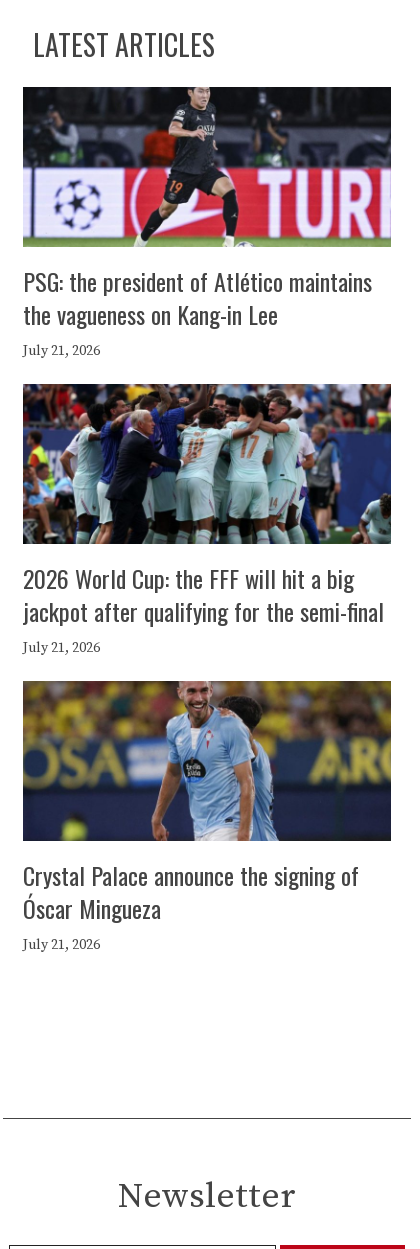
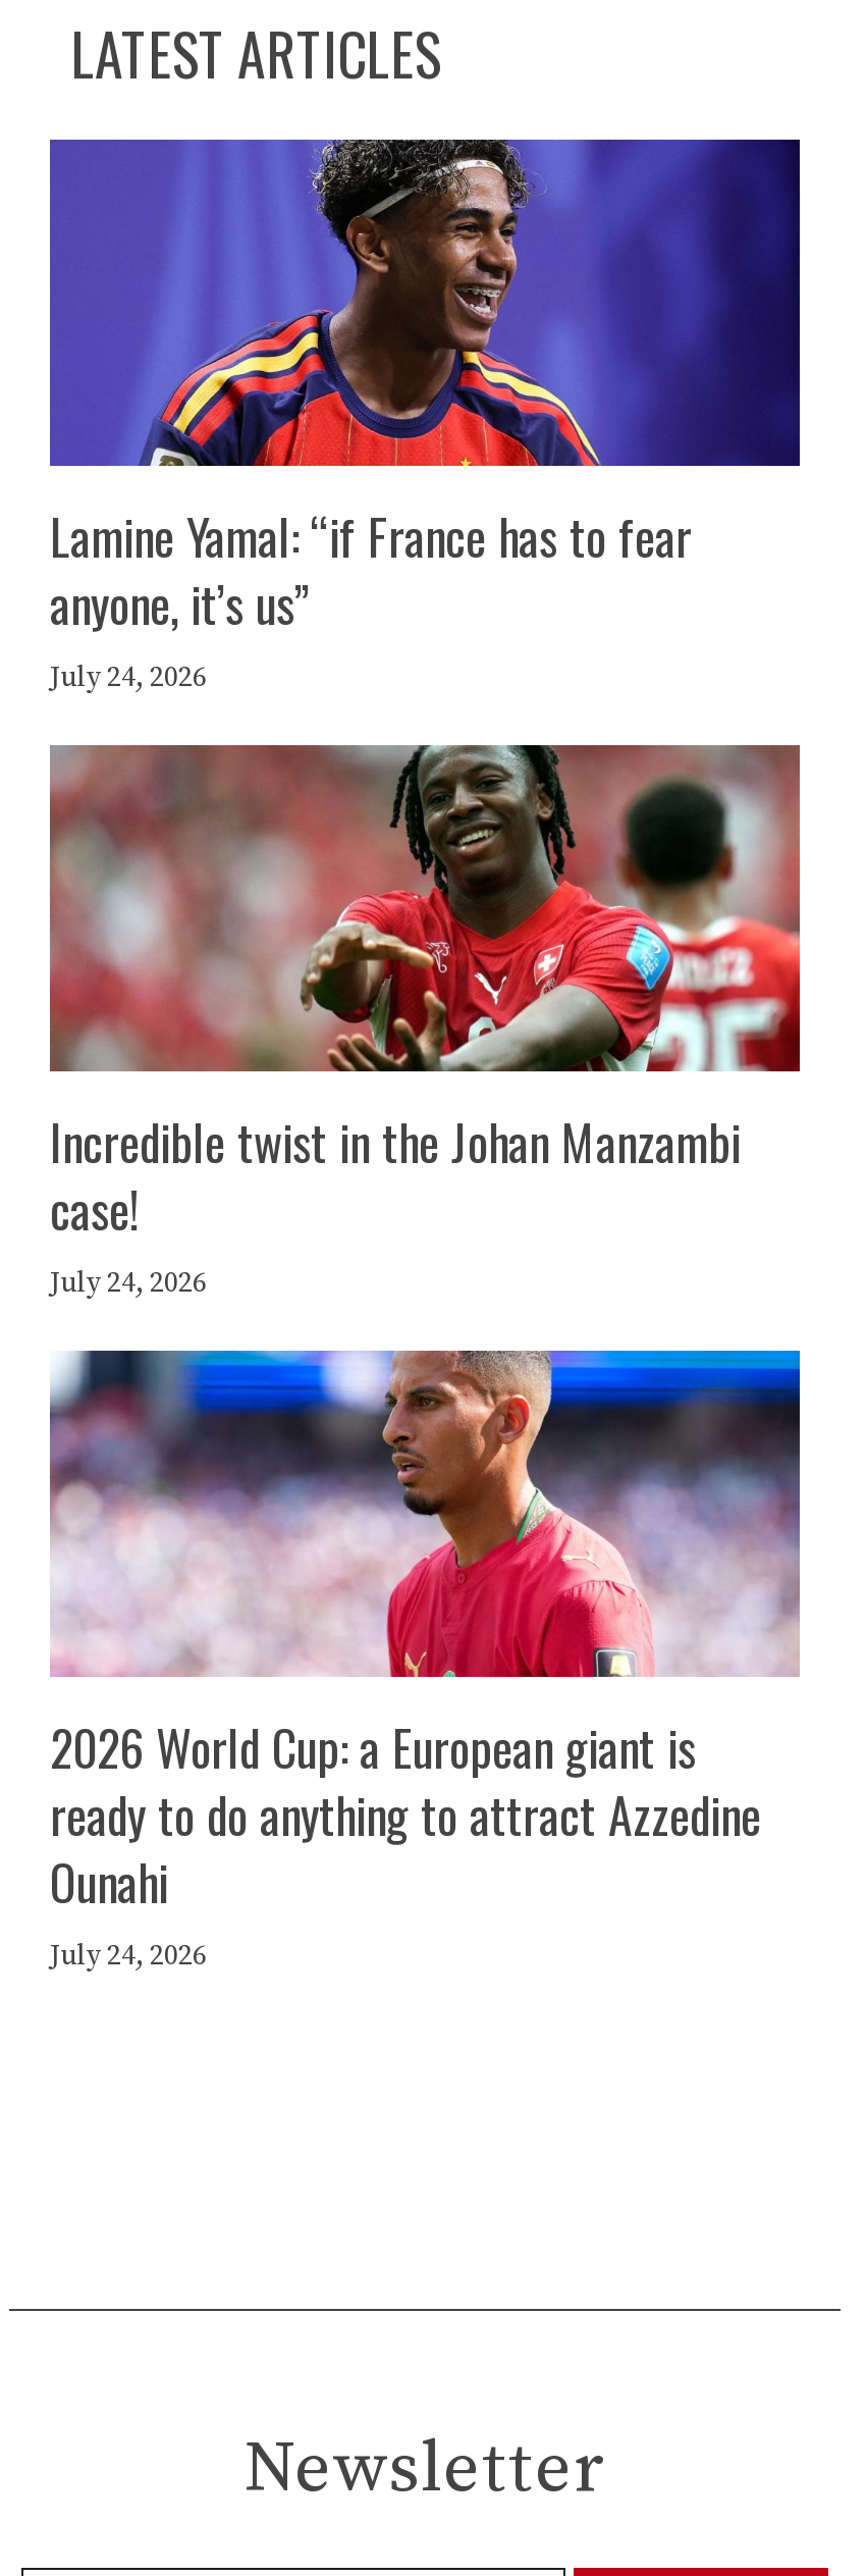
- [image]
- PSG: the president of Atlético maintains
- the vagueness on Kang-in Lee
- July 21, 2026
+ [image]
+ Lamine Yamal: “if France has to fear
+ anyone, it’s us”
+ July 24, 2026

- [image]
- 2026 World Cup: the FFF will hit a big
- jackpot after qualifying for the semi-final
- July 21, 2026
+ [image]
+ Incredible twist in the Johan Manzambi
+ case!
+ July 24, 2026

- [image]
- Crystal Palace announce the signing of
- Óscar Mingueza
- July 21, 2026
+ [image]
+ 2026 World Cup: a European giant is
+ ready to do anything to attract Azzedine
+ Ounahi
+ July 24, 2026
